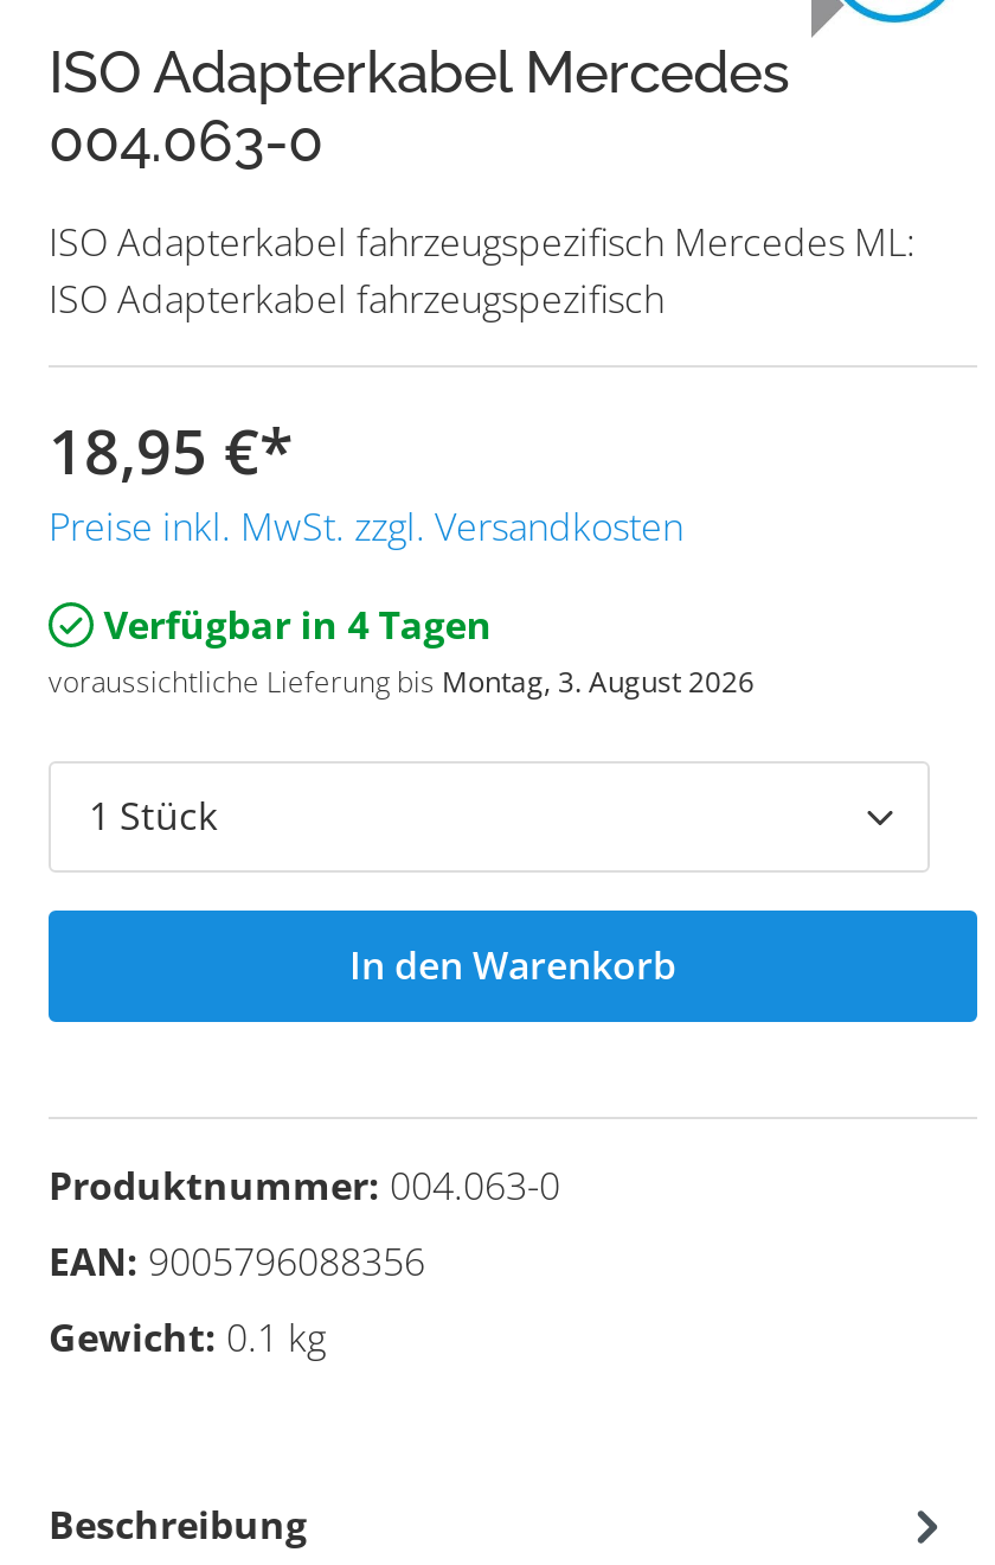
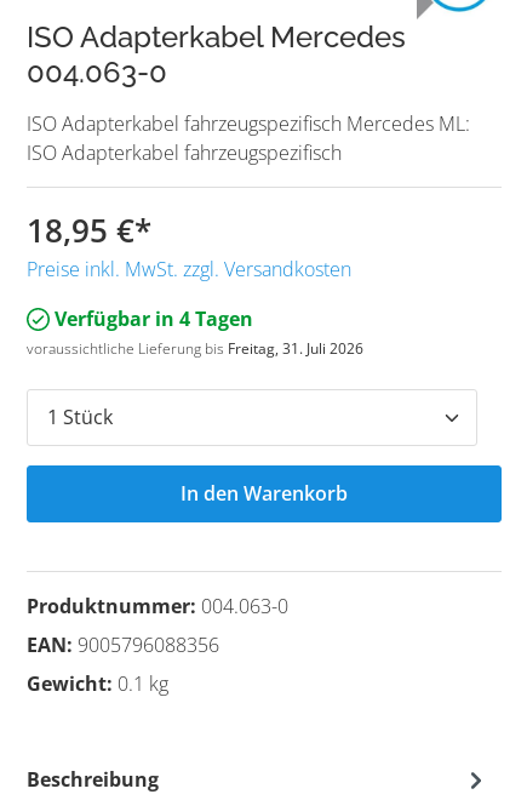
- voraussichtliche Lieferung bis Montag, 3. August 2026
+ voraussichtliche Lieferung bis Freitag, 31. Juli 2026
